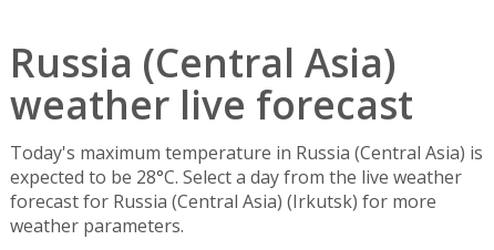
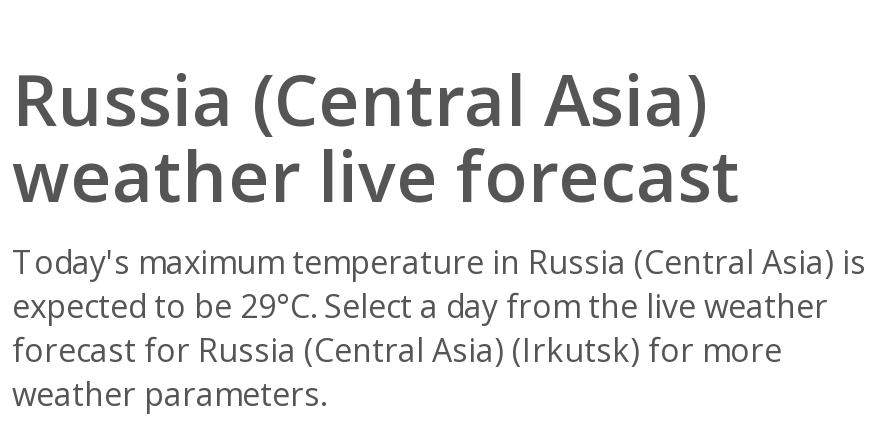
- expected to be 28°C. Select a day from the live weather
+ expected to be 29°C. Select a day from the live weather
